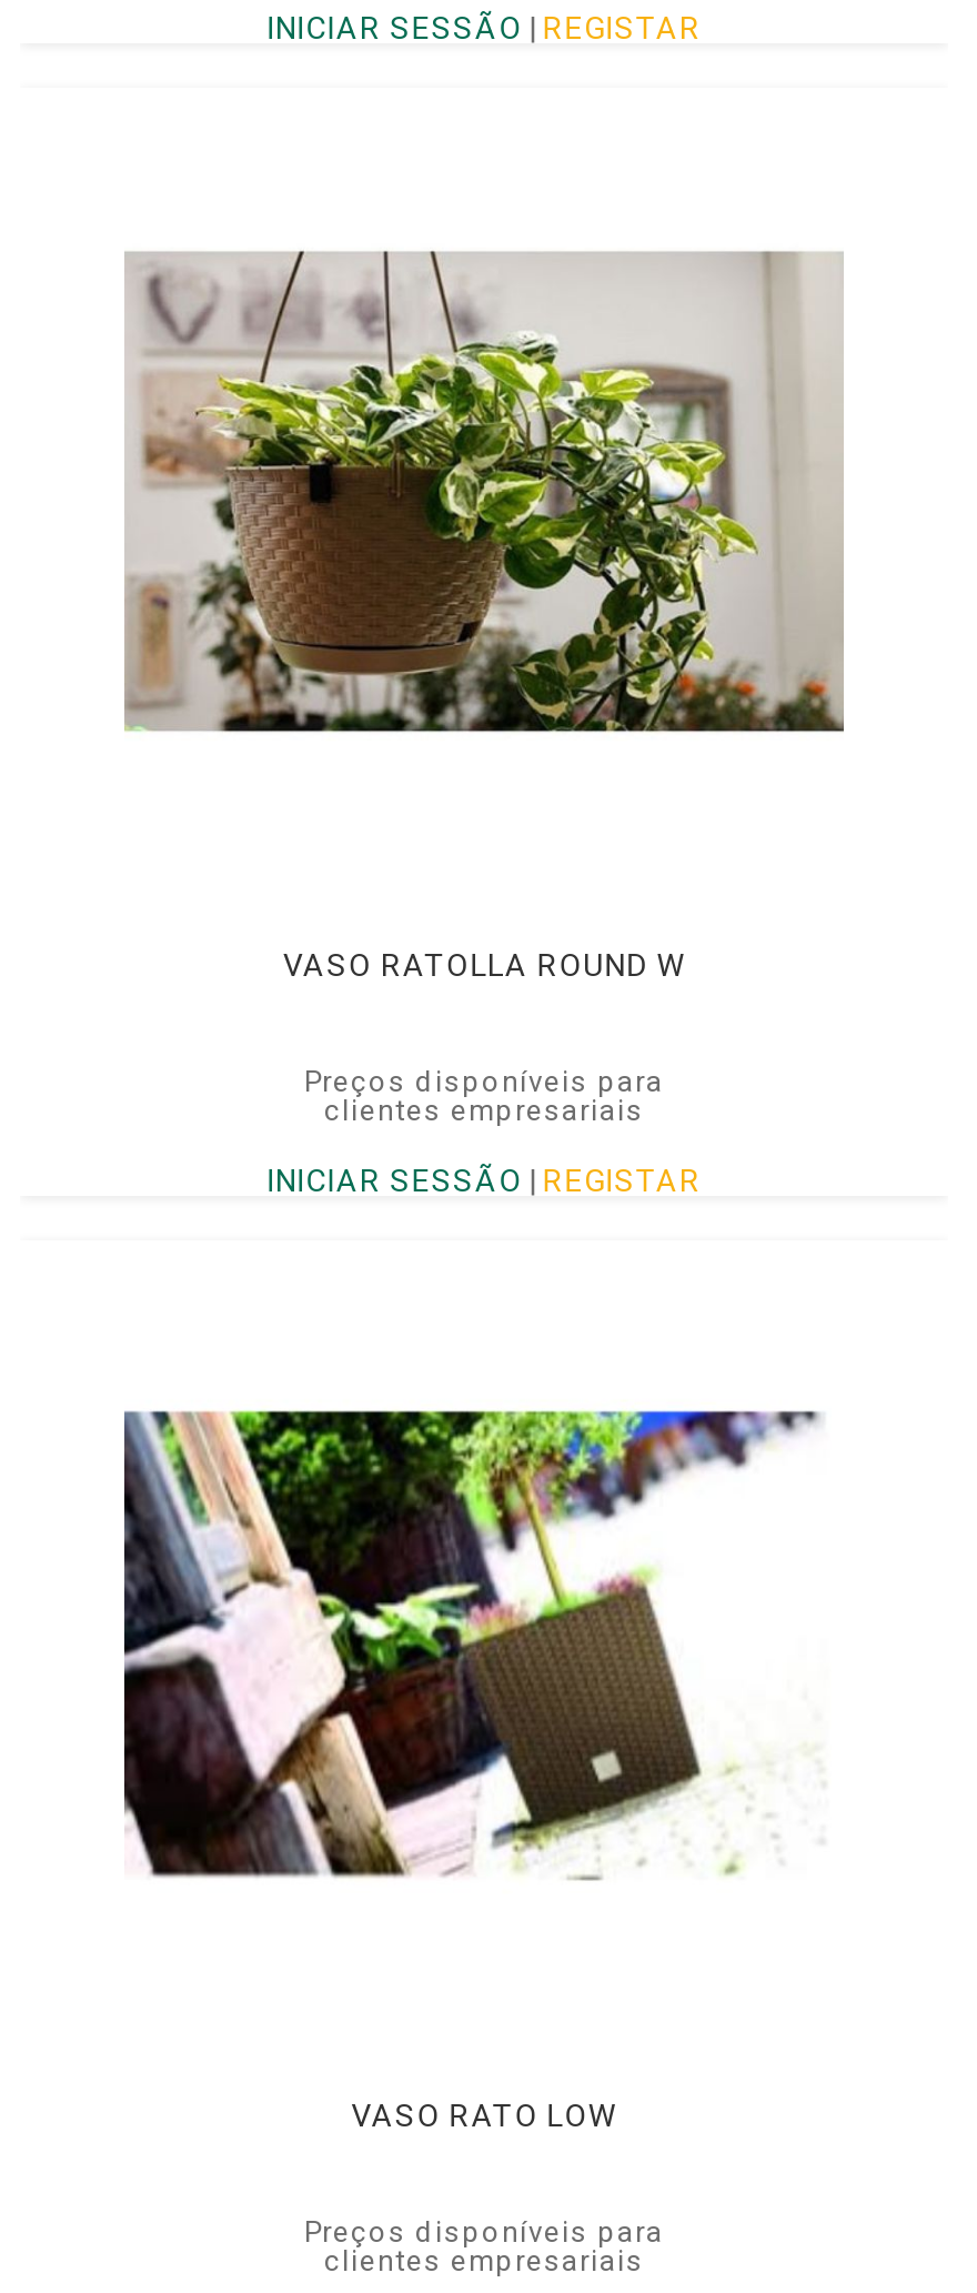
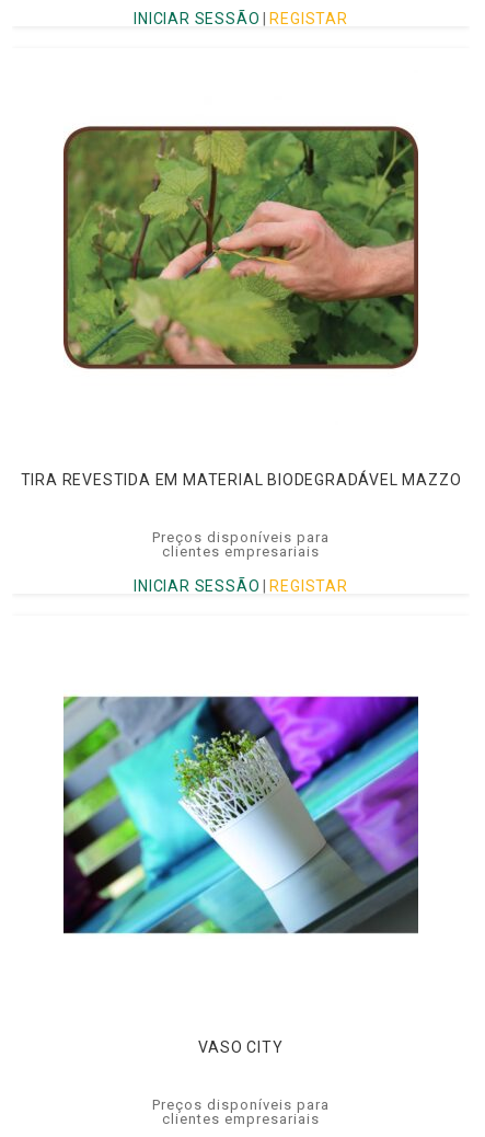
- [image]
+ [image]

- VASO RATOLLA ROUND W
+ TIRA REVESTIDA EM MATERIAL BIODEGRADÁVEL MAZZO

- [image]
+ [image]

- VASO RATO LOW
+ VASO CITY
